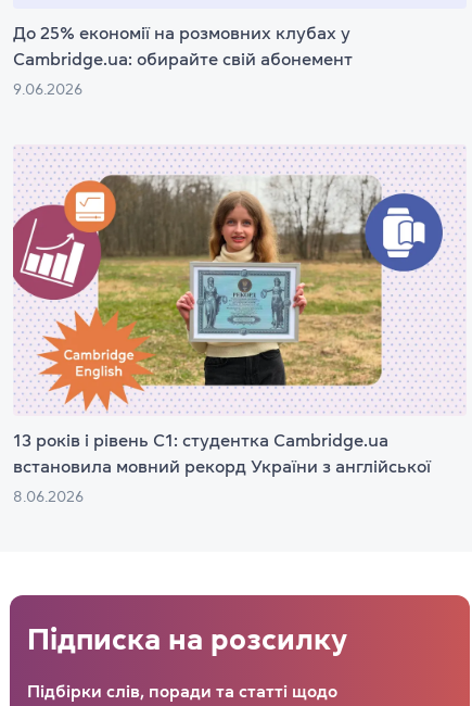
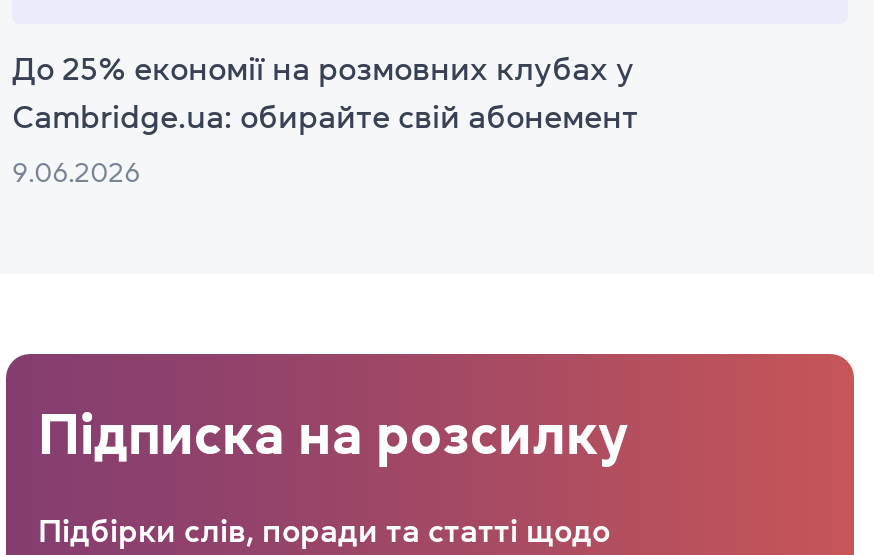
- [image]
- 13 років і рівень C1: студентка Cambridge.ua
- встановила мовний рекорд України з англійської
- 8.06.2026
